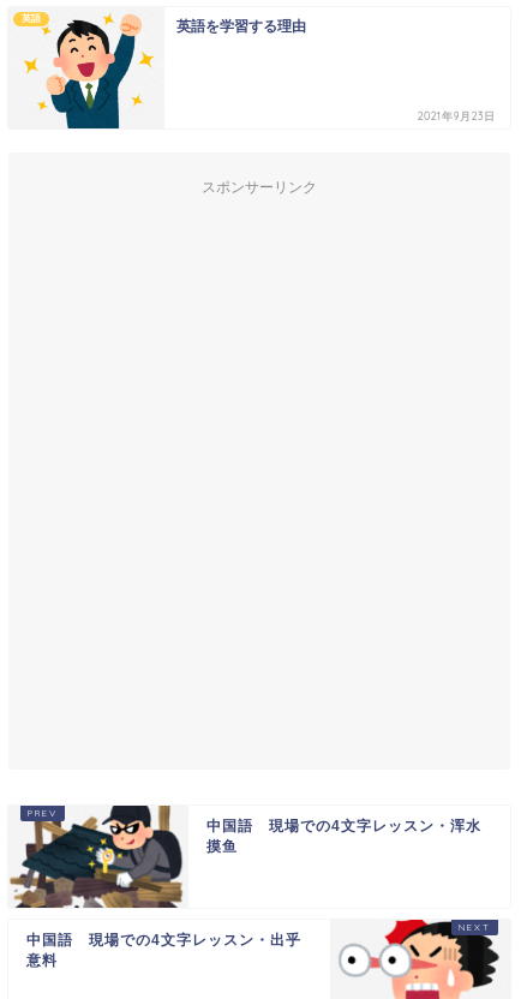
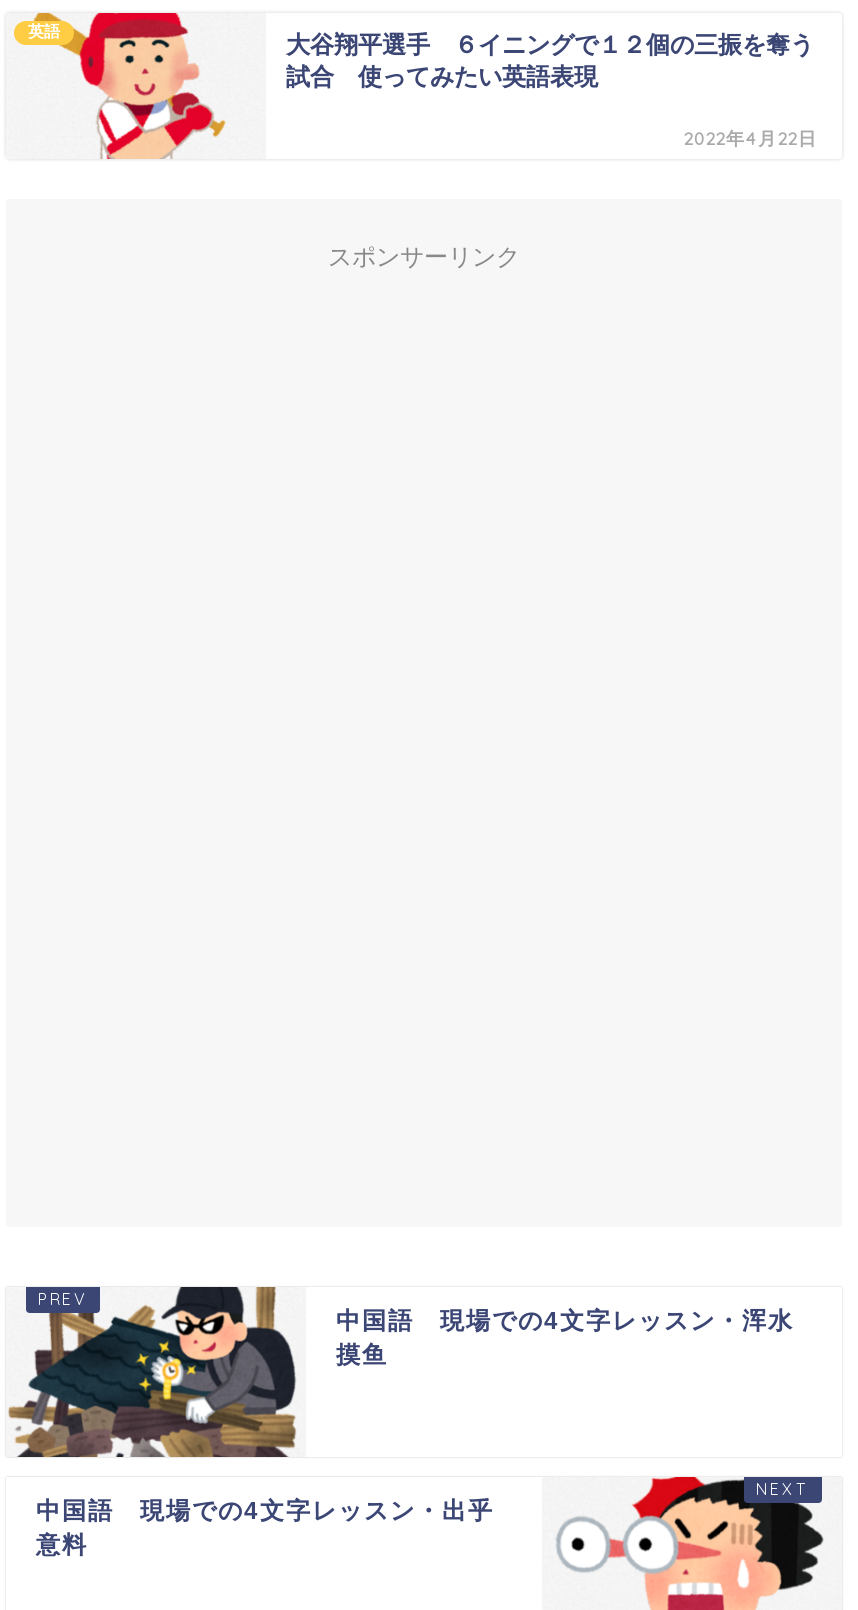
- [image]
- 英語を学習する理由
+ [image]
+ 大谷翔平選手 ６イニングで１２個の三振を奪う
+ 試合 使ってみたい英語表現

- 2021年9月23日
+ 2022年4月22日
